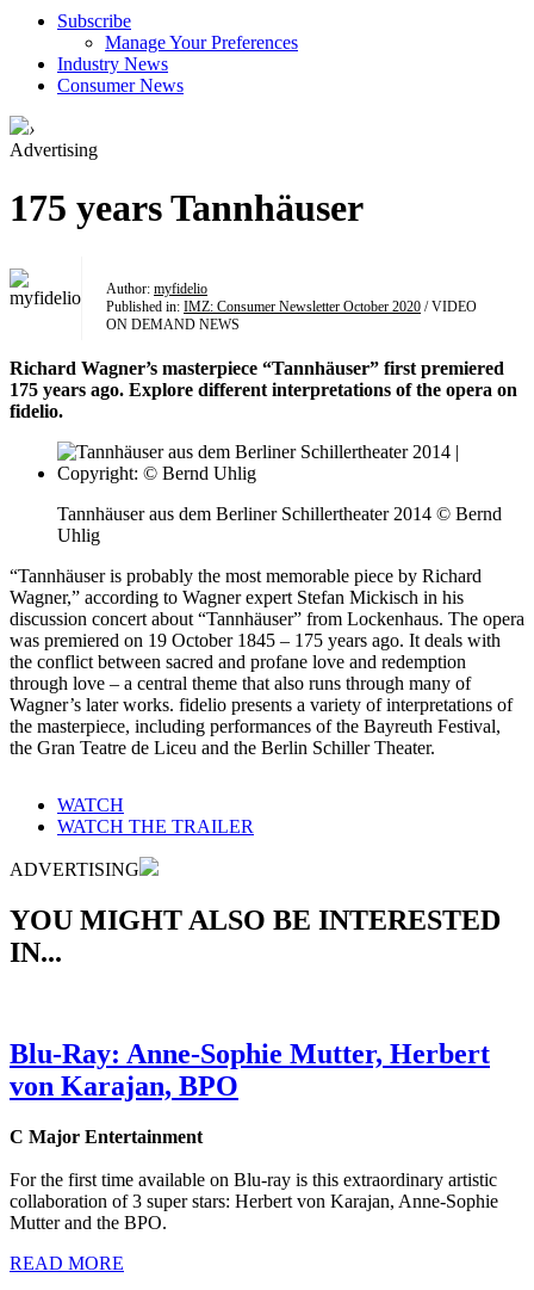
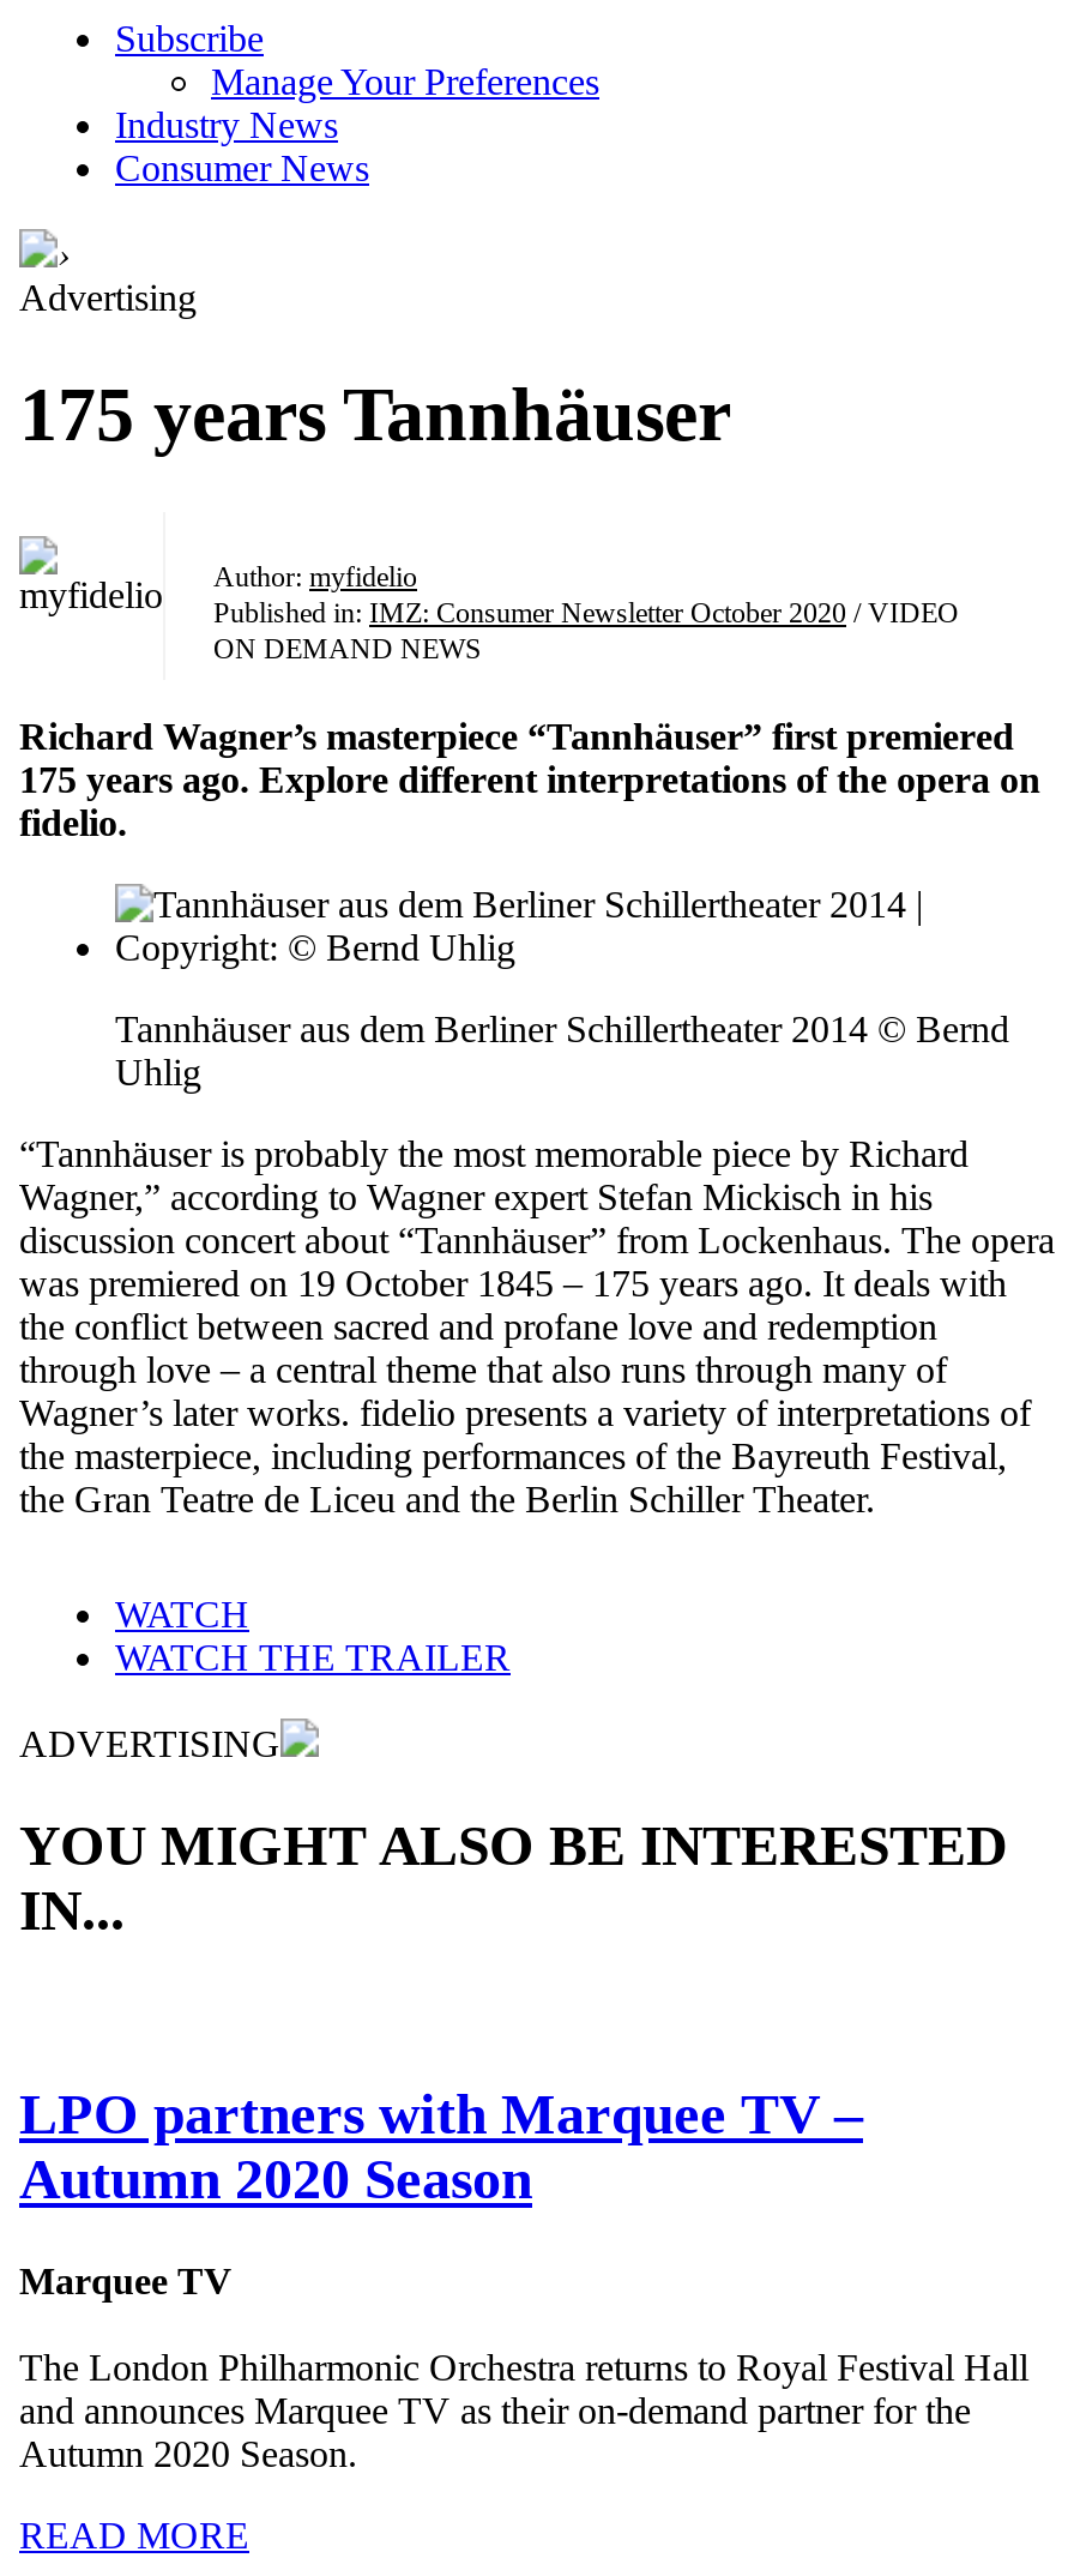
- Blu-Ray: Anne-Sophie Mutter, Herbert
- von Karajan, BPO
+ LPO partners with Marquee TV –
+ Autumn 2020 Season

- C Major Entertainment
+ Marquee TV

- For the first time available on Blu-ray is this extraordinary artistic
- collaboration of 3 super stars: Herbert von Karajan, Anne-Sophie
- Mutter and the BPO.
+ The London Philharmonic Orchestra returns to Royal Festival Hall
+ and announces Marquee TV as their on-demand partner for the
+ Autumn 2020 Season.
